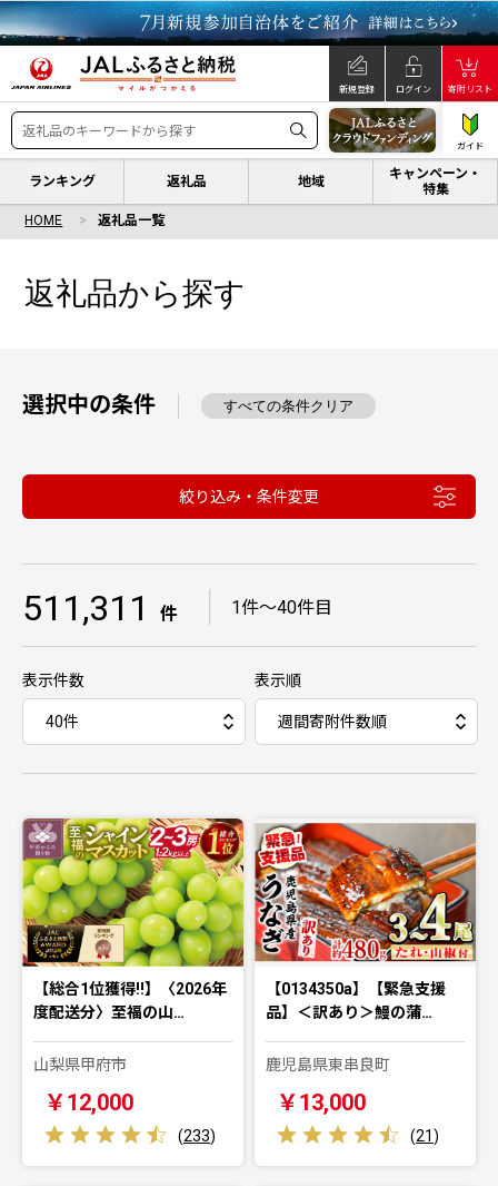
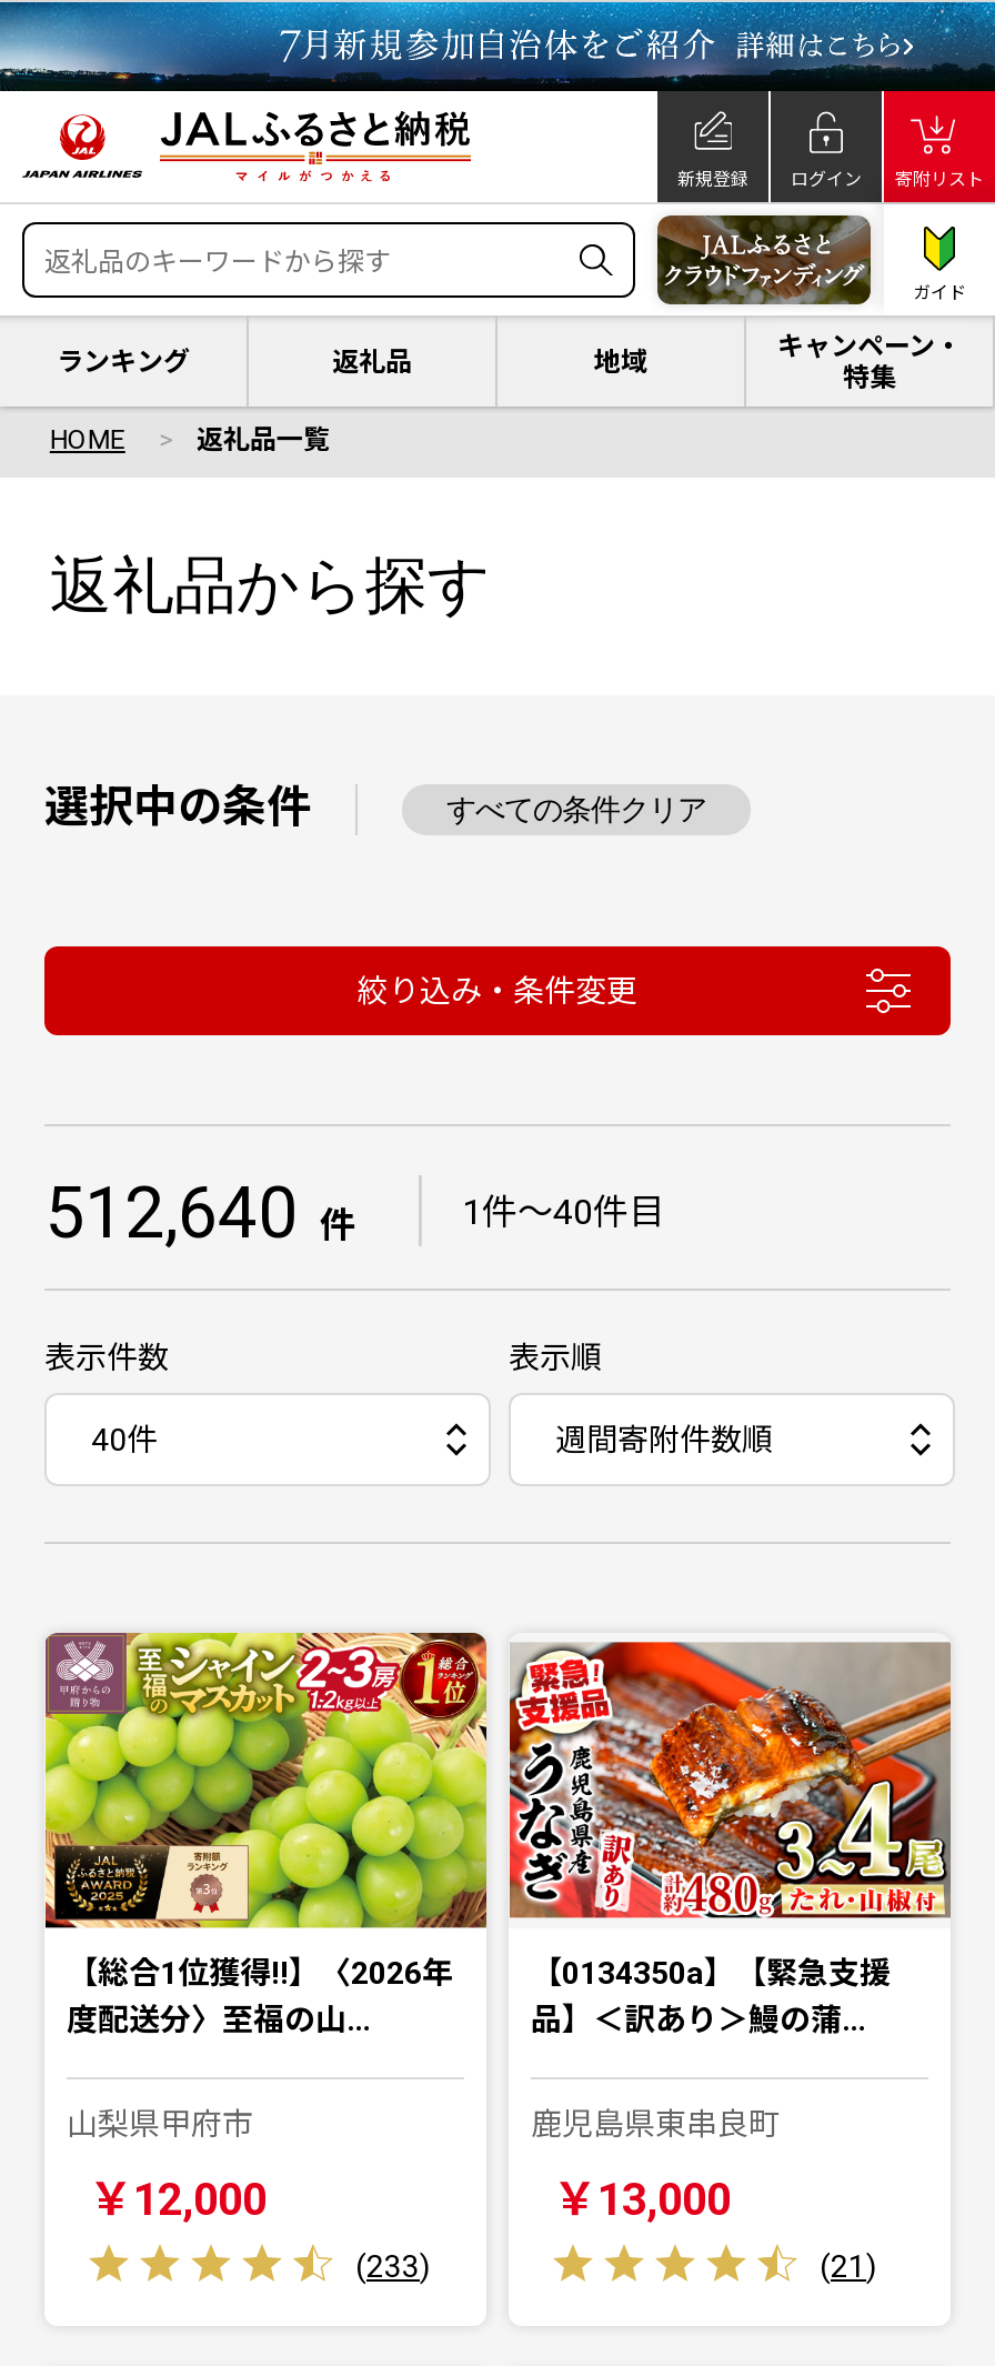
- 511,311 件 ｜ 1件〜40件目
+ 512,640 件 ｜ 1件〜40件目
